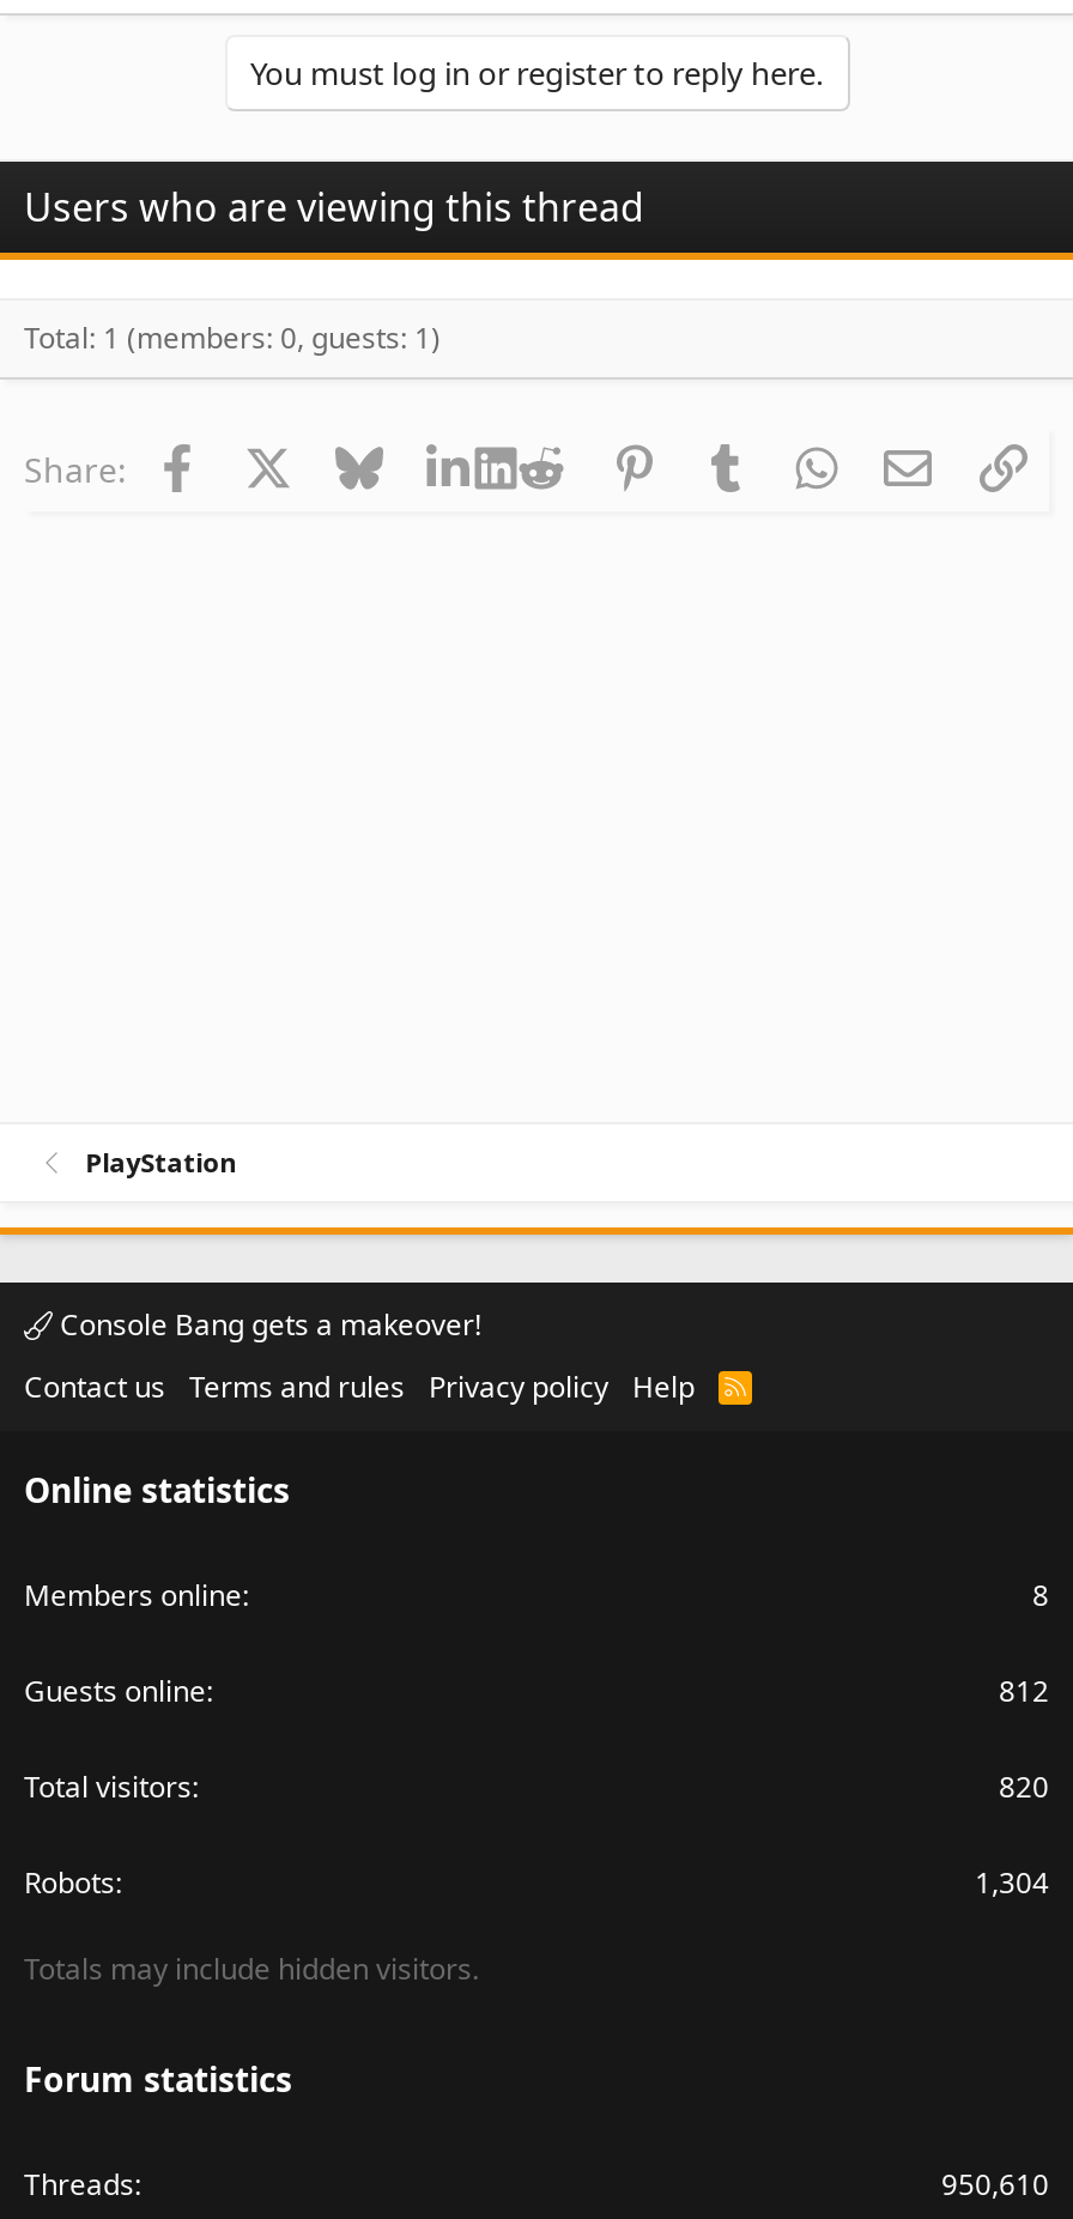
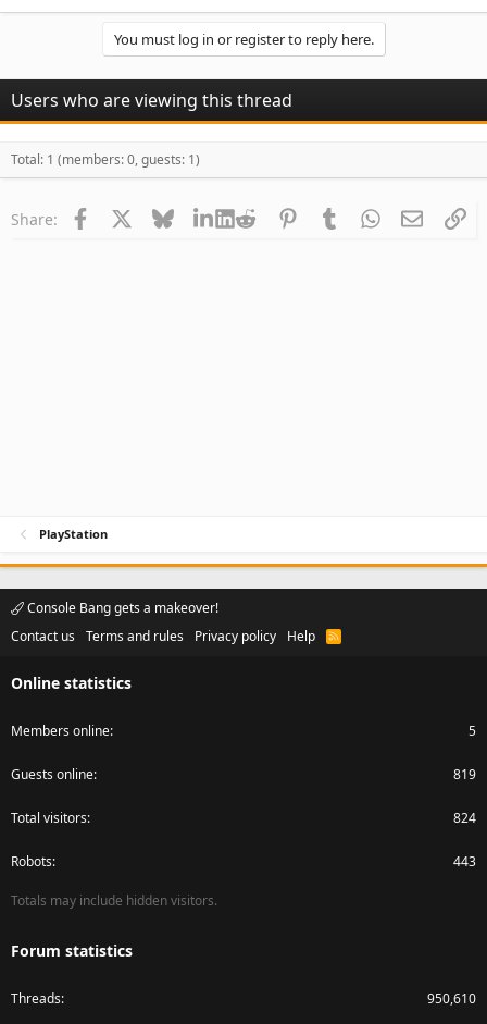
- 8
+ 5

- 812
+ 819

- 820
+ 824

- 1,304
+ 443
